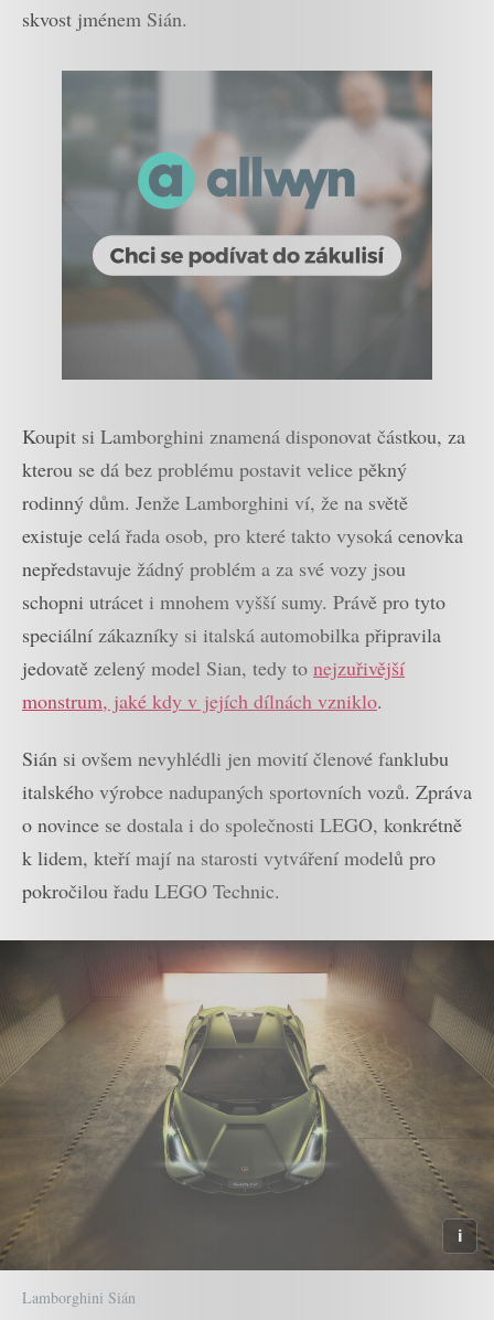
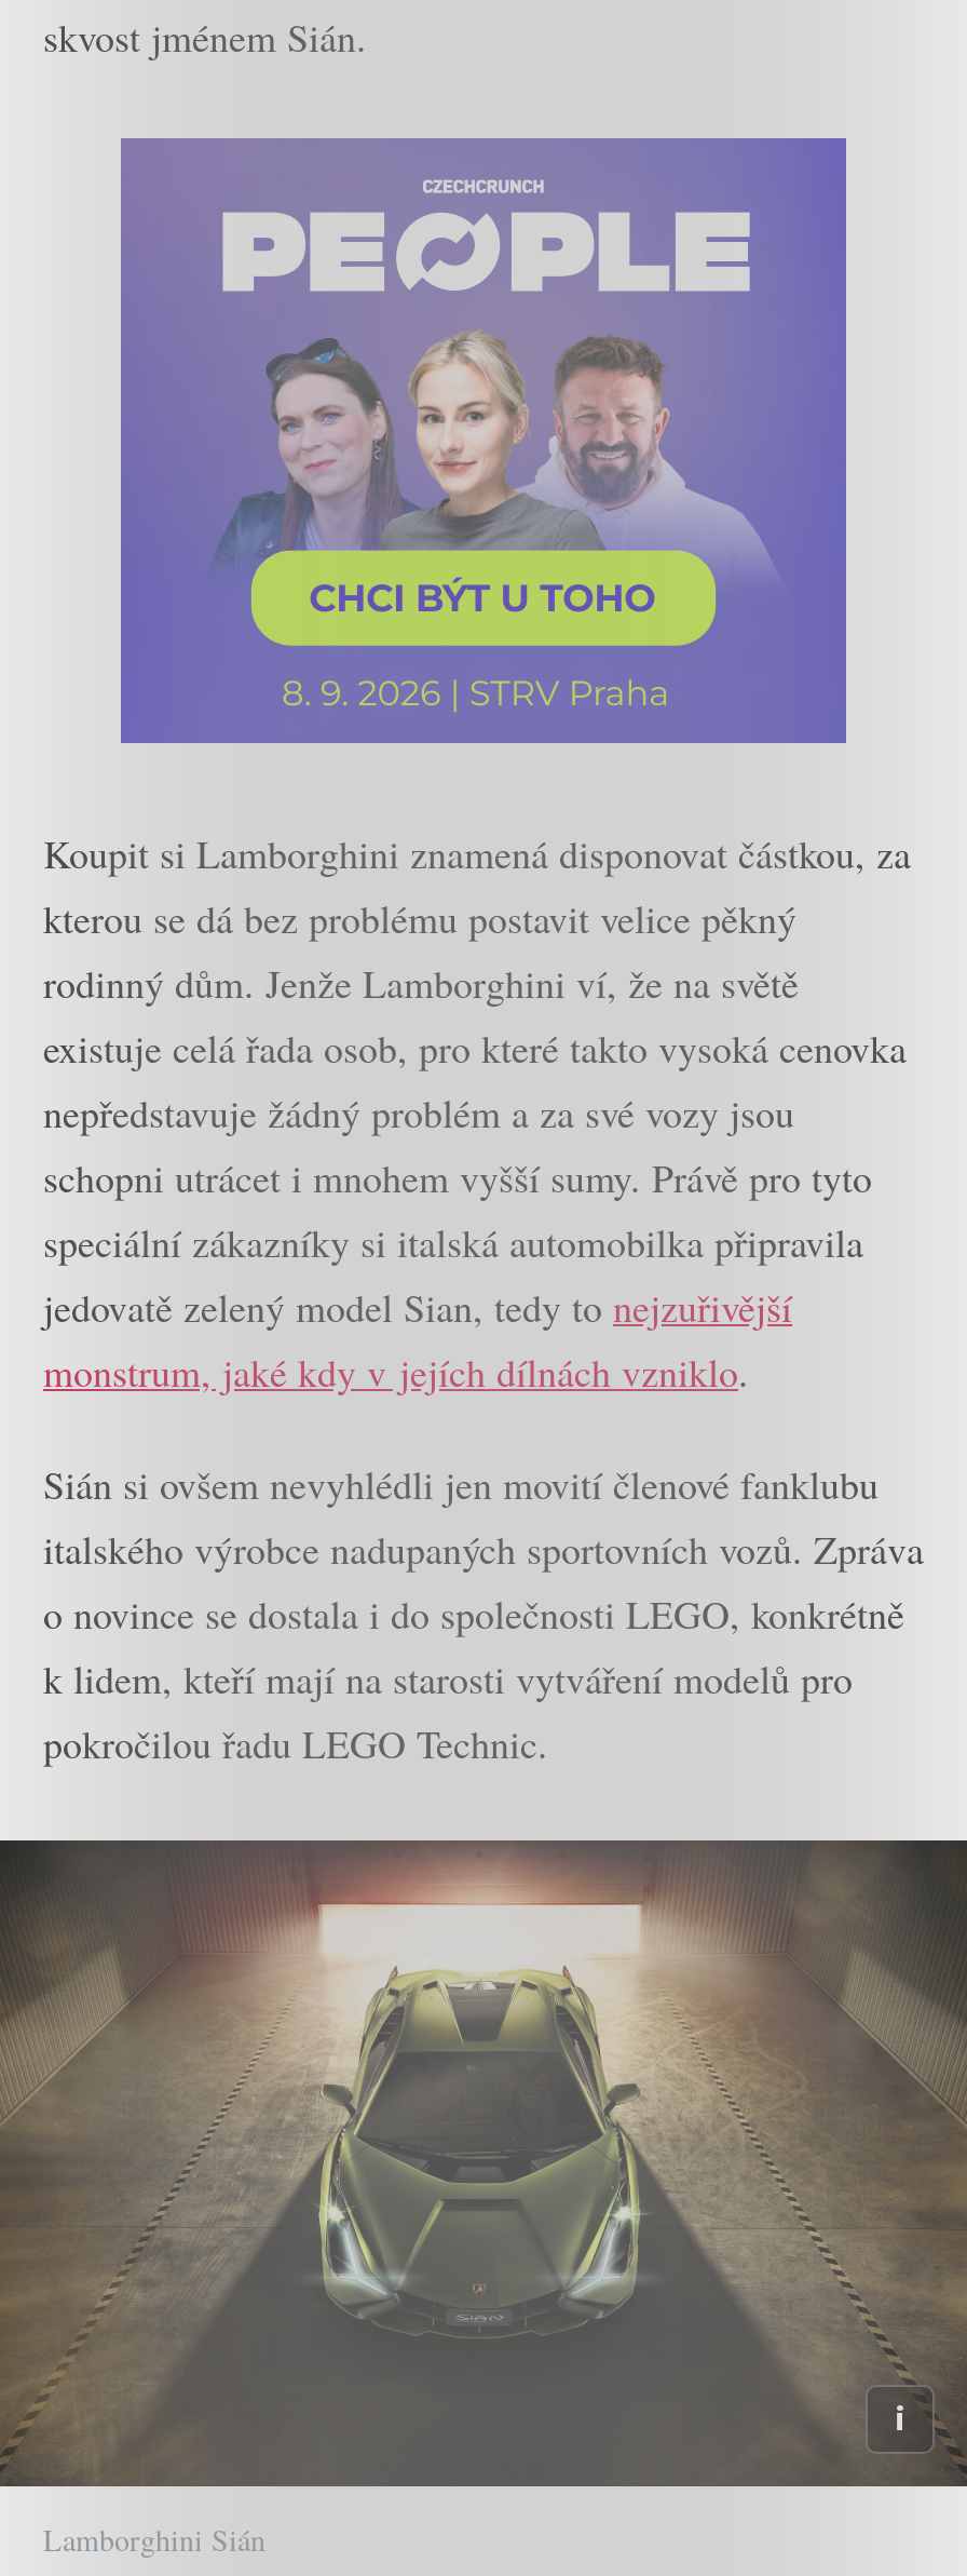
- [image]
+ [image]
